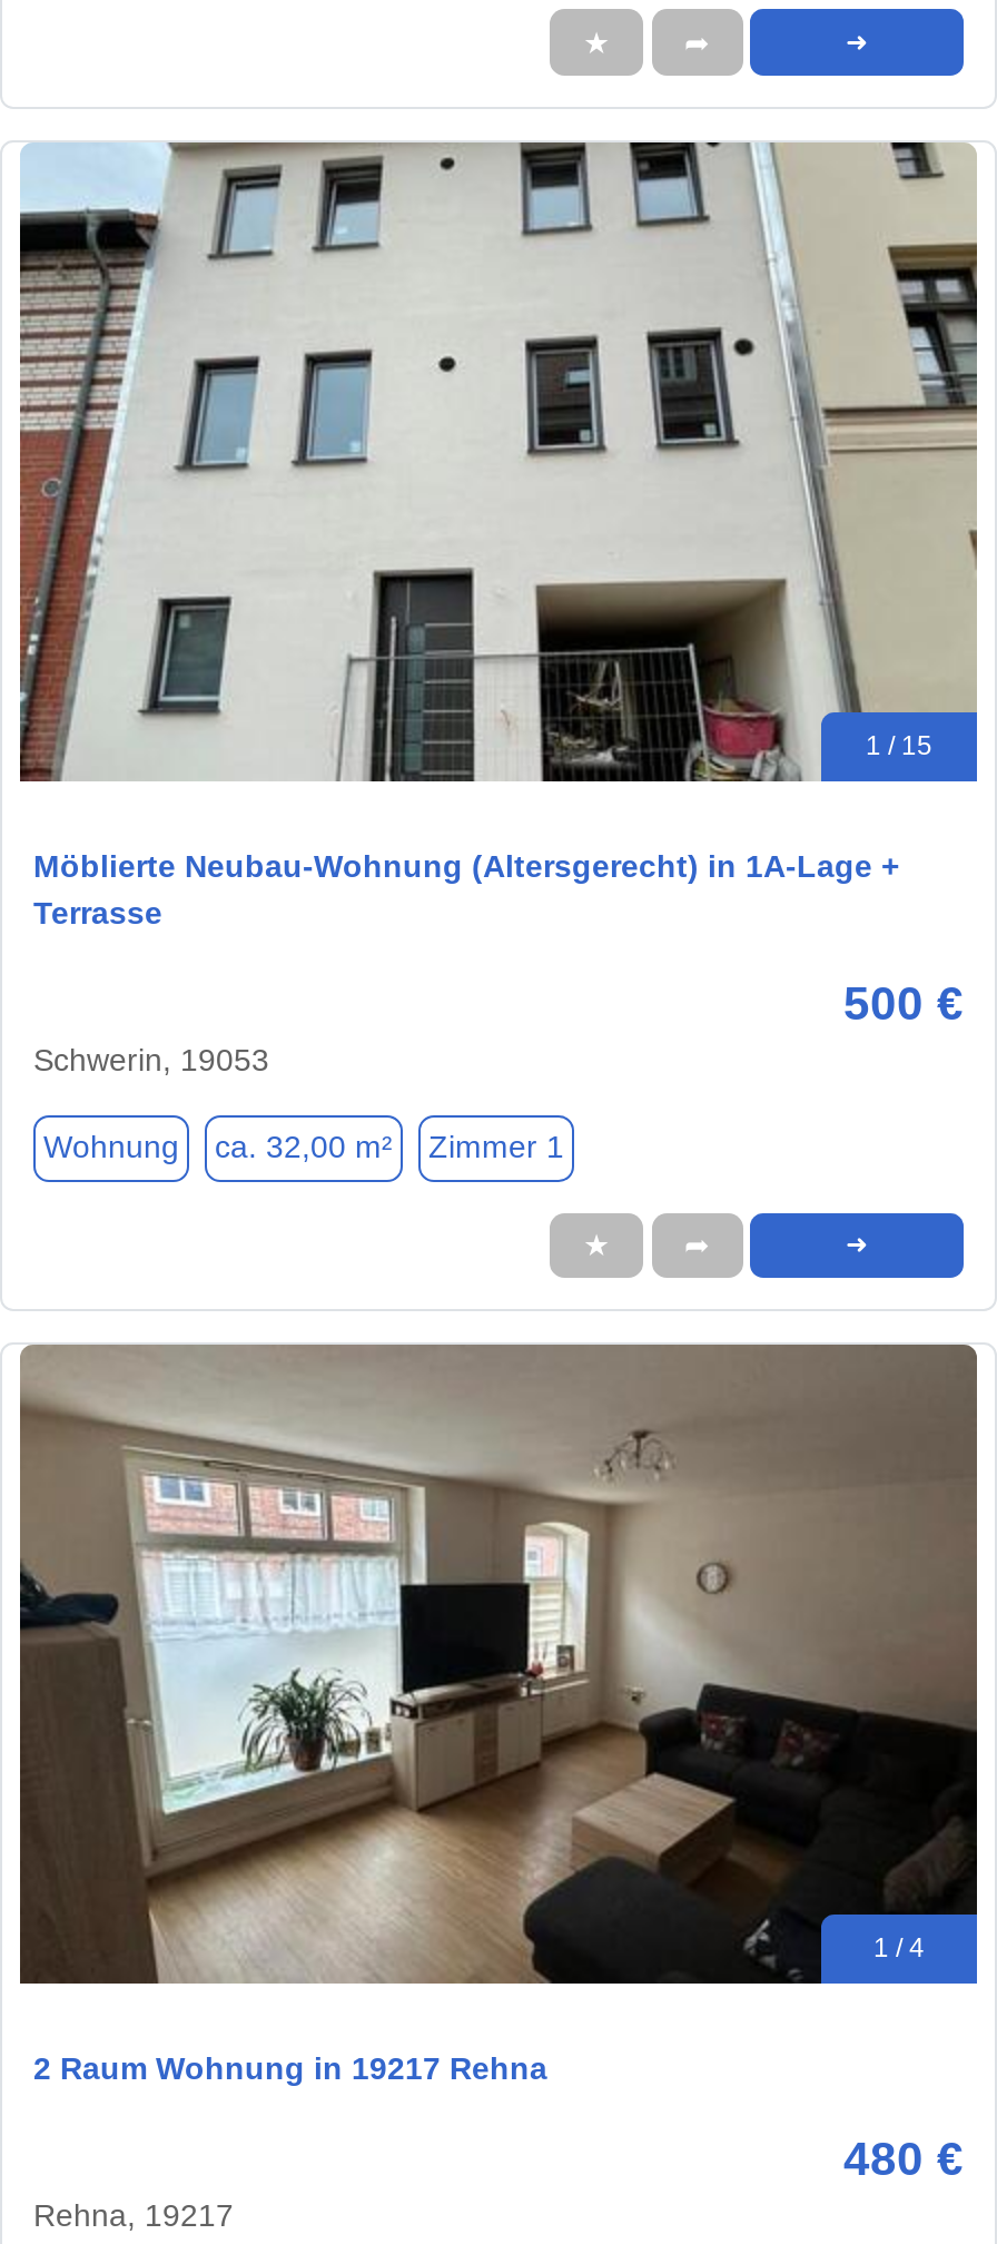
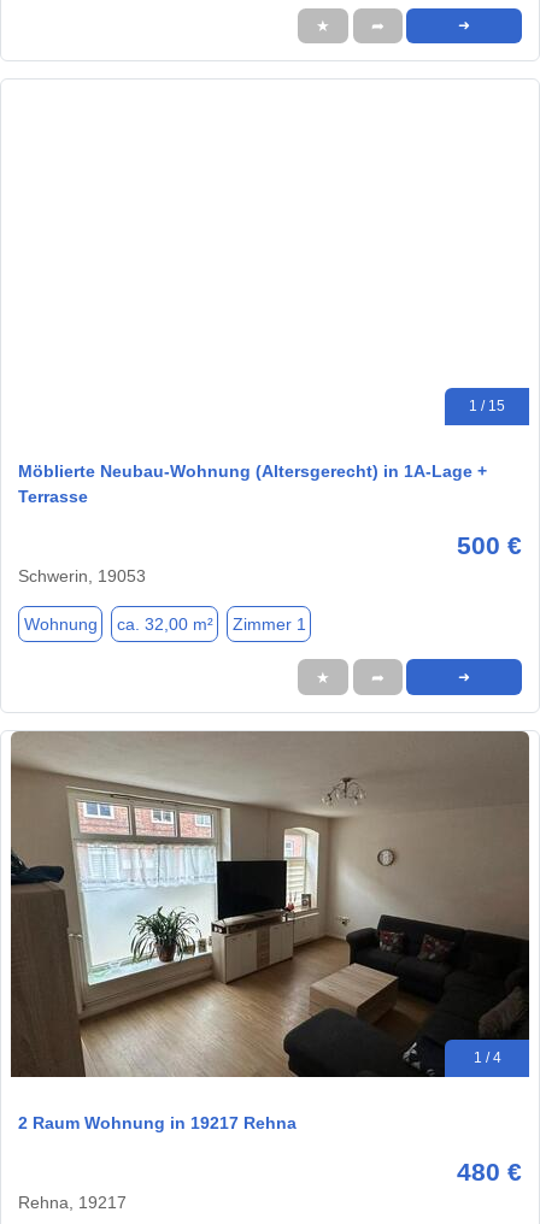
- [image]
